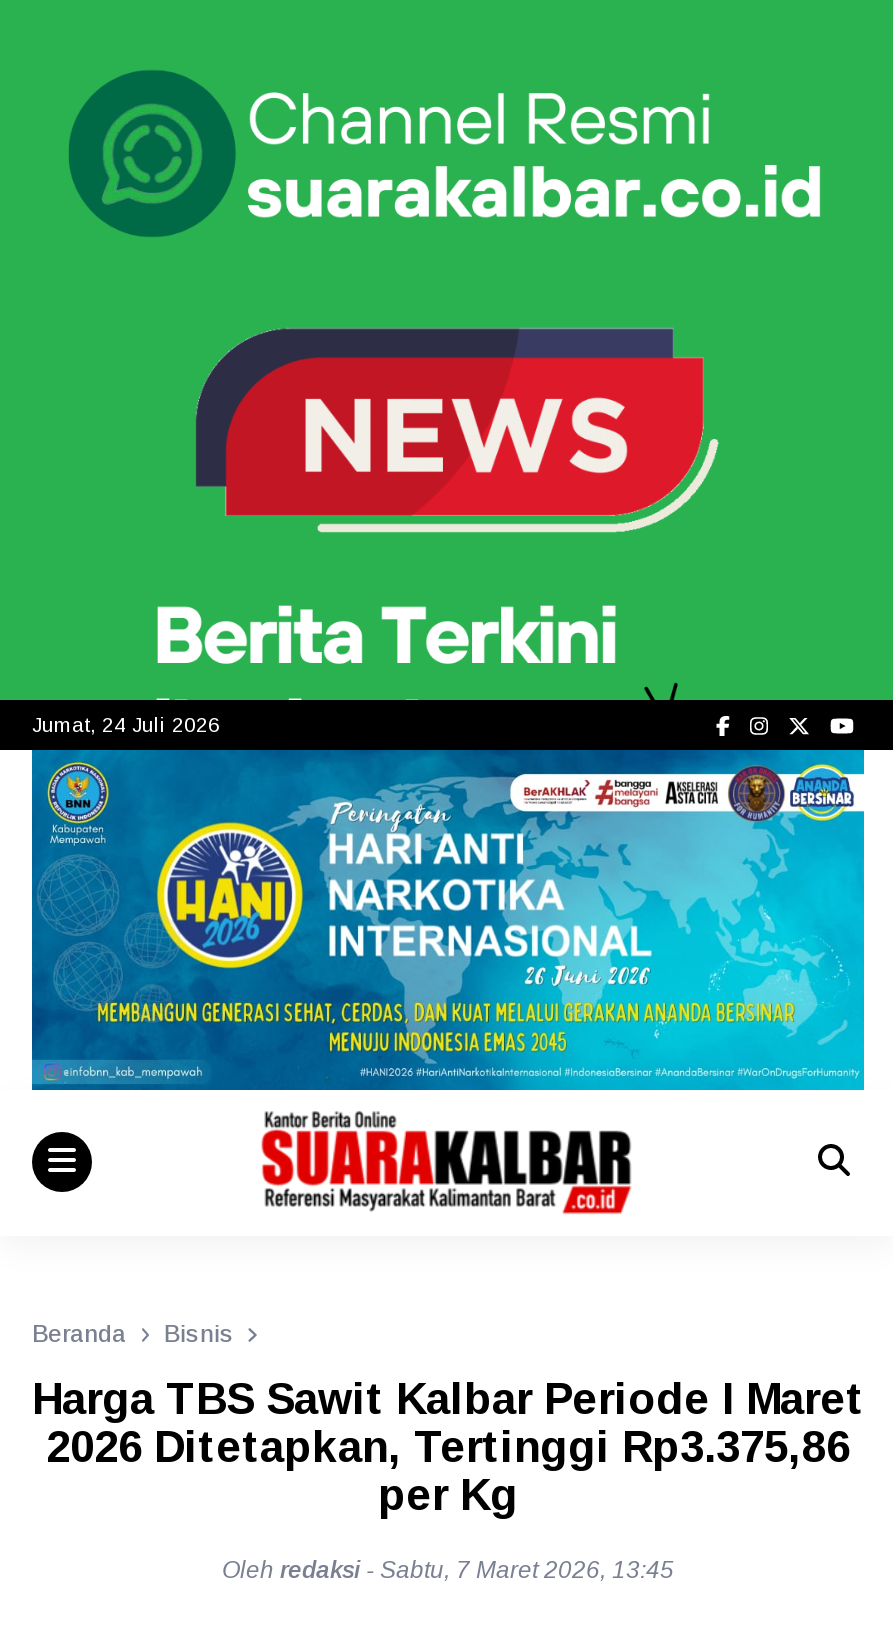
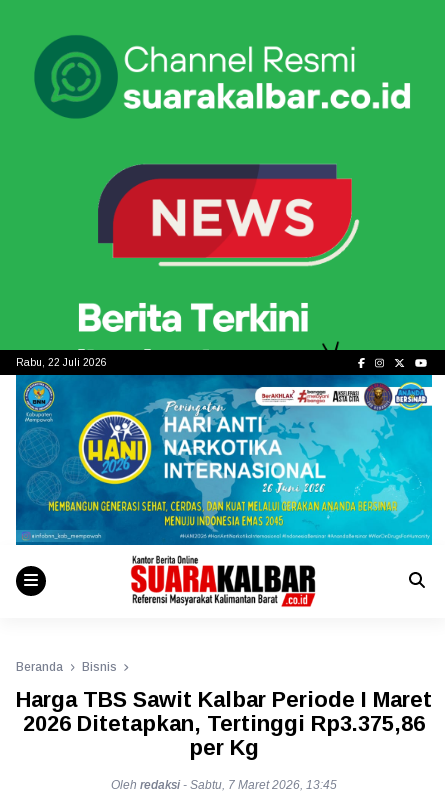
- Jumat, 24 Juli 2026
+ Rabu, 22 Juli 2026
